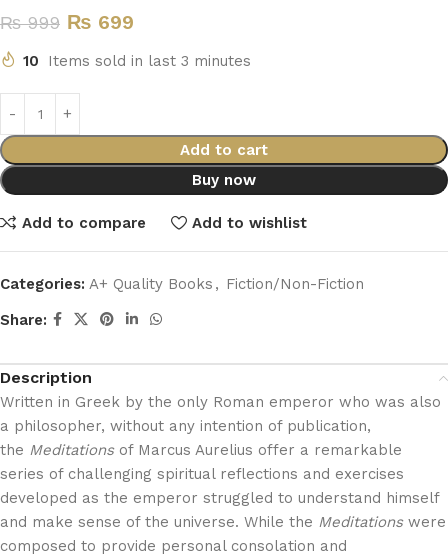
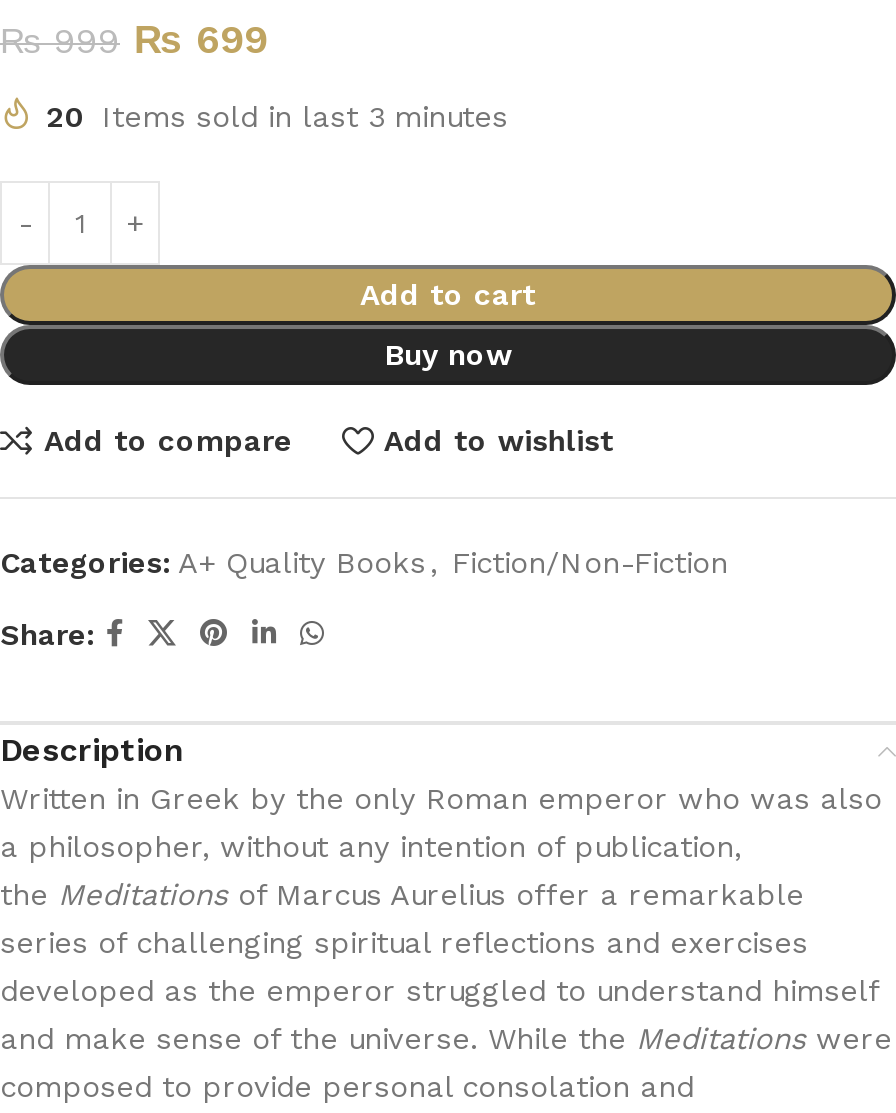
- 10 Items sold in last 3 minutes
+ 20 Items sold in last 3 minutes
